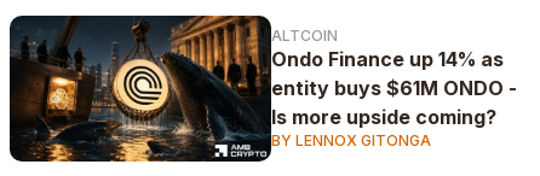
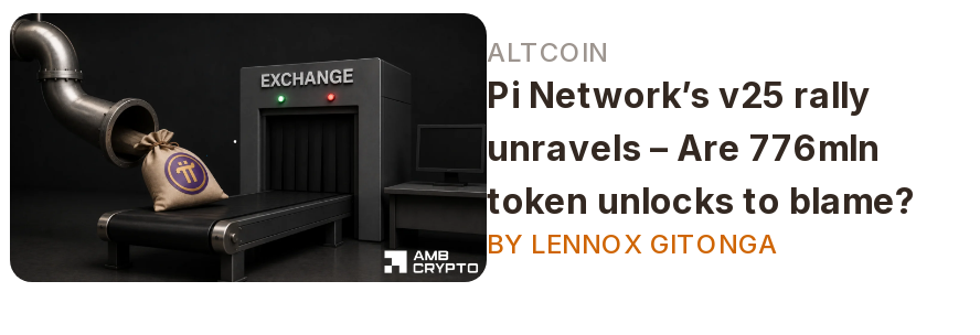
- [image]
- Ondo Finance up 14% as
- entity buys $61M ONDO -
- Is more upside coming?
+ [image]
+ Pi Network’s v25 rally
+ unravels – Are 776mln
+ token unlocks to blame?
